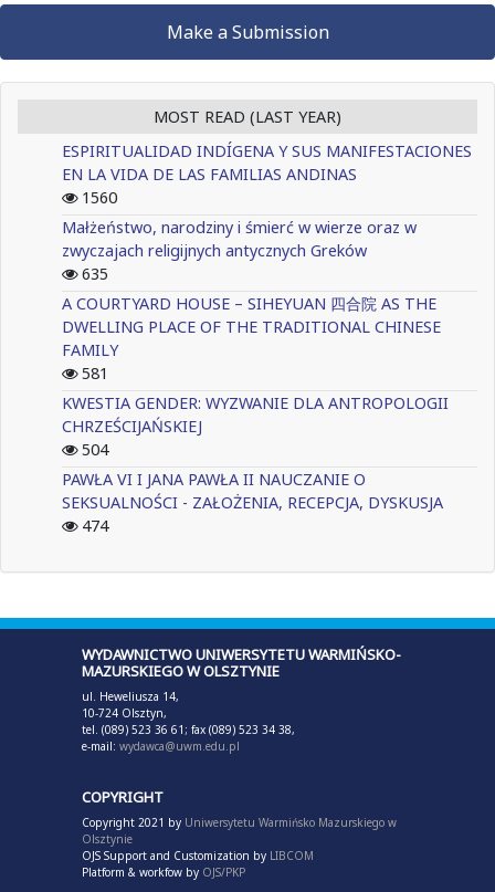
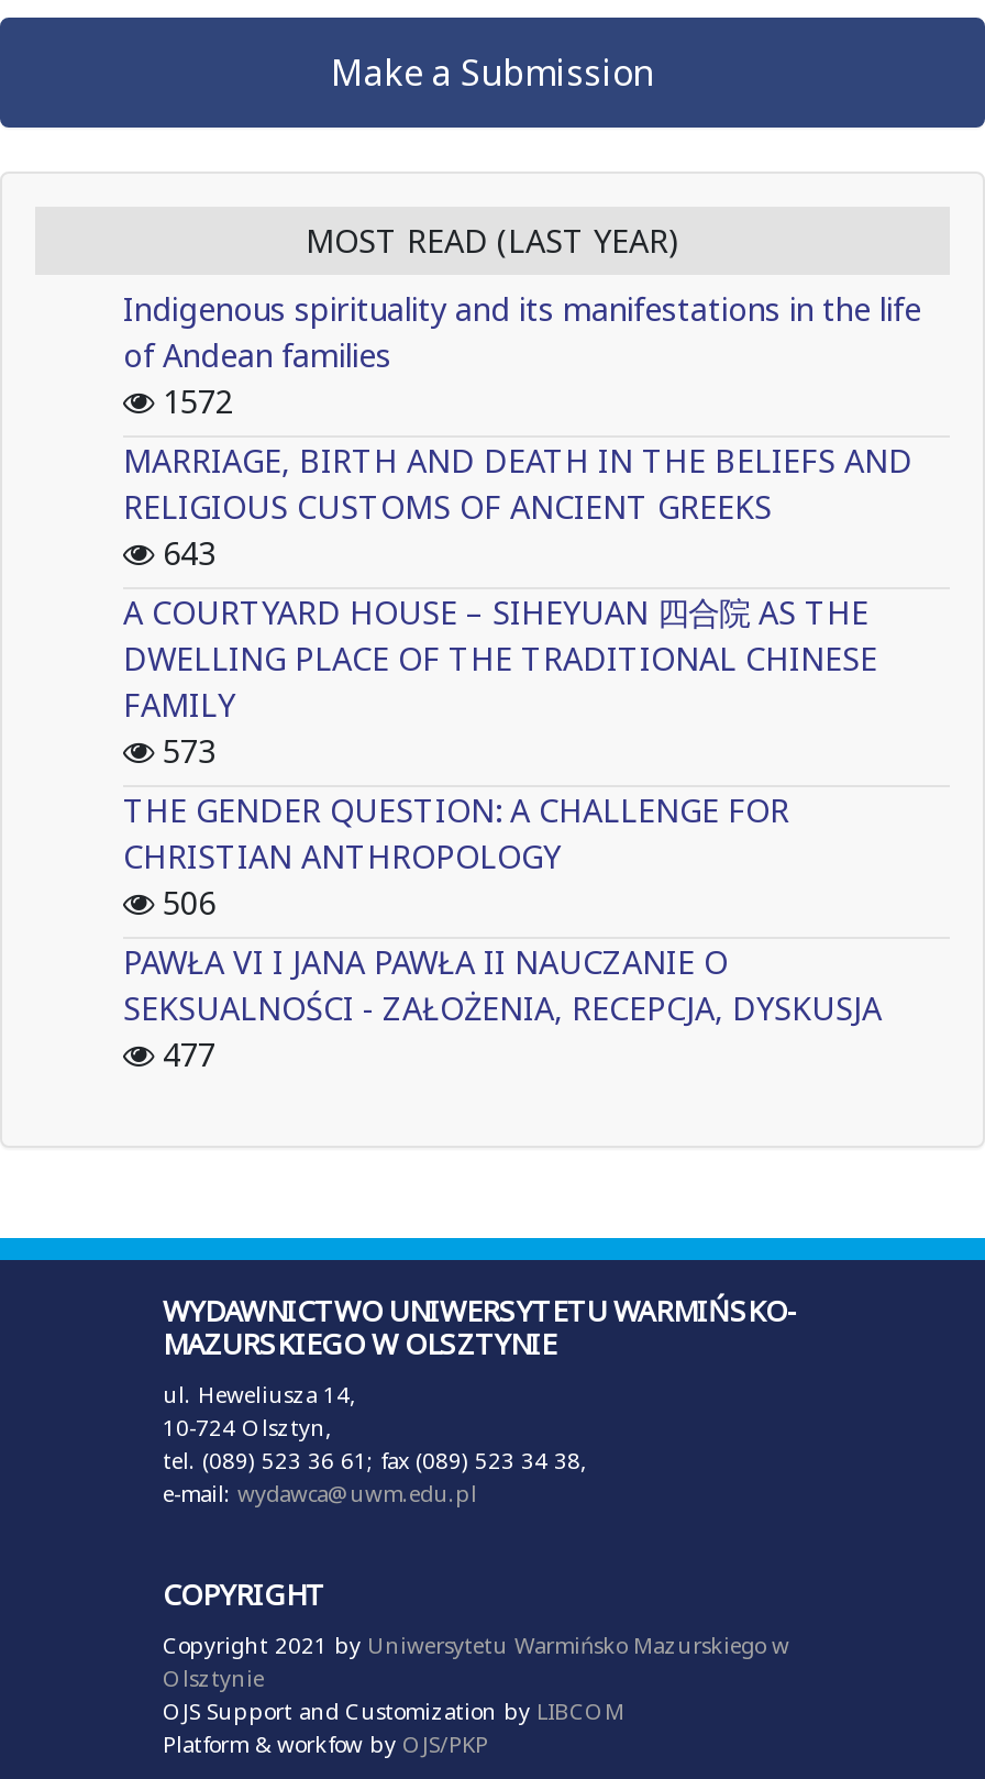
- ESPIRITUALIDAD INDÍGENA Y SUS MANIFESTACIONES
- EN LA VIDA DE LAS FAMILIAS ANDINAS
- 1560
- Małżeństwo, narodziny i śmierć w wierze oraz w
- zwyczajach religijnych antycznych Greków
- 635
+ Indigenous spirituality and its manifestations in the life
+ of Andean families
+ 1572
+ MARRIAGE, BIRTH AND DEATH IN THE BELIEFS AND
+ RELIGIOUS CUSTOMS OF ANCIENT GREEKS
+ 643

- 581
- KWESTIA GENDER: WYZWANIE DLA ANTROPOLOGII
- CHRZEŚCIJAŃSKIEJ
- 504
+ 573
+ THE GENDER QUESTION: A CHALLENGE FOR
+ CHRISTIAN ANTHROPOLOGY
+ 506

- 474
+ 477
